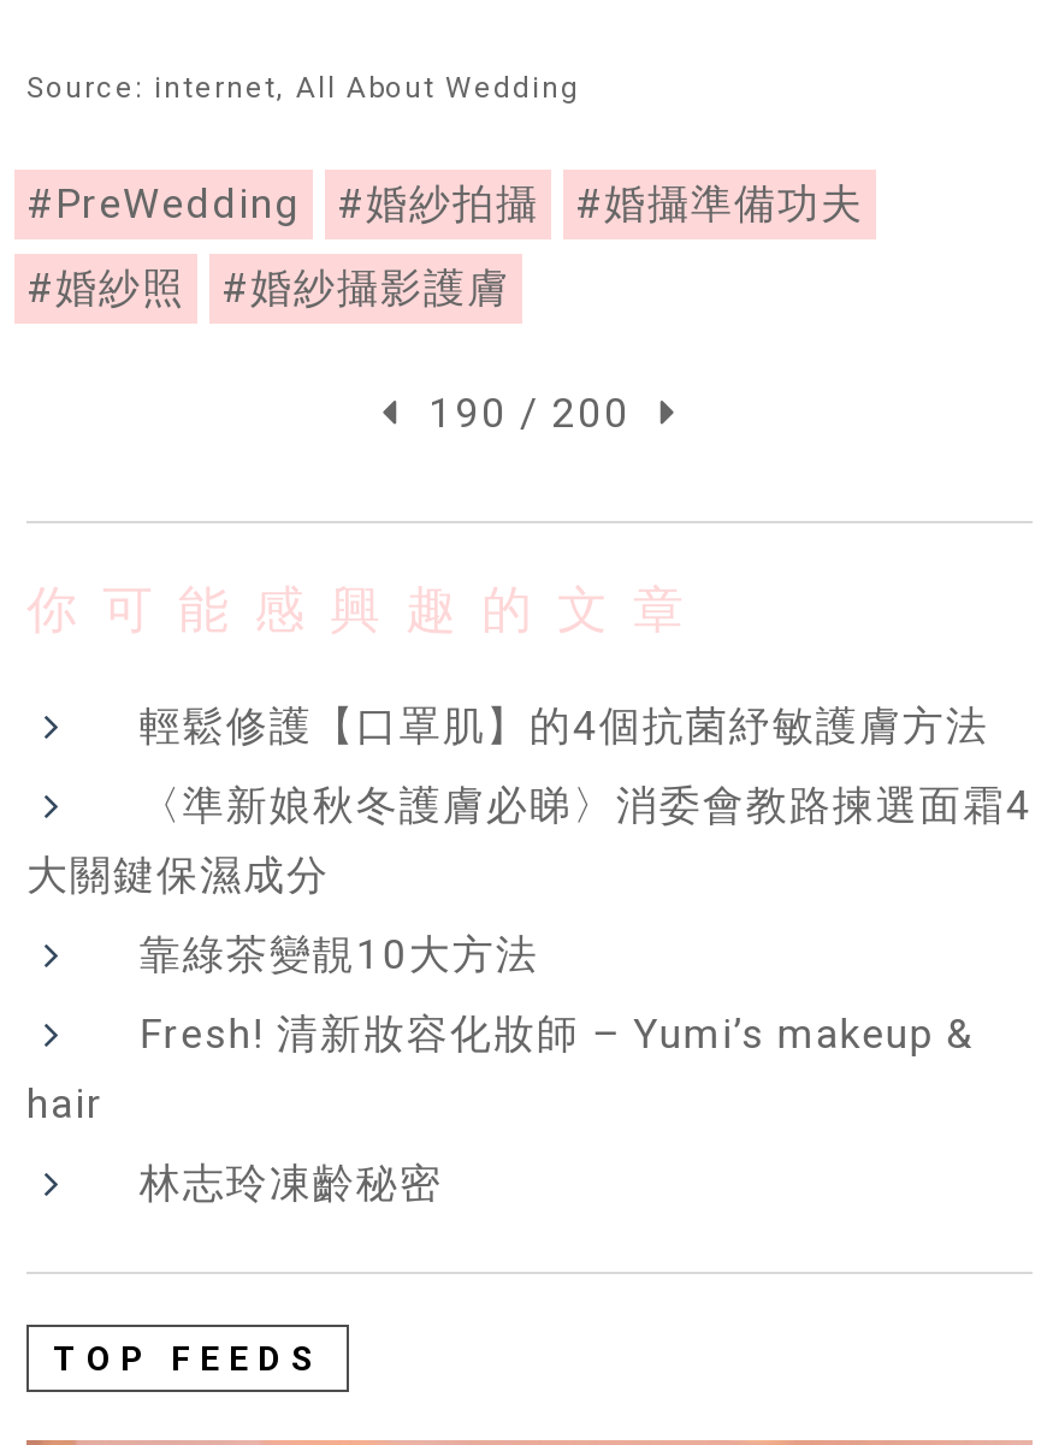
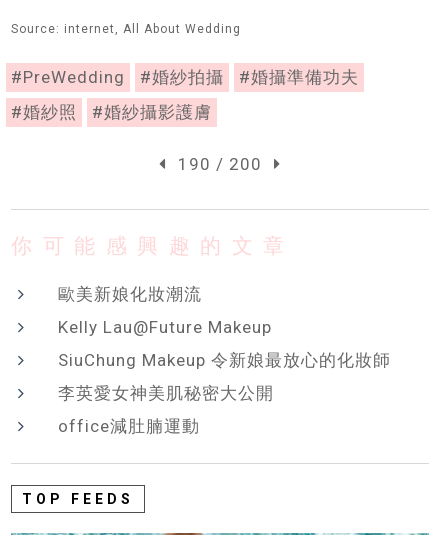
- 輕鬆修護【口罩肌】的4個抗菌紓敏護膚方法
+ 歐美新娘化妝潮流

- 〈準新娘秋冬護膚必睇〉消委會教路揀選面霜4
- 大關鍵保濕成分
+ Kelly Lau@Future Makeup

- 靠綠茶變靚10大方法
+ SiuChung Makeup 令新娘最放心的化妝師

- Fresh! 清新妝容化妝師 – Yumi’s makeup &
- hair
+ 李英愛女神美肌秘密大公開

- 林志玲凍齡秘密
+ office減肚腩運動
